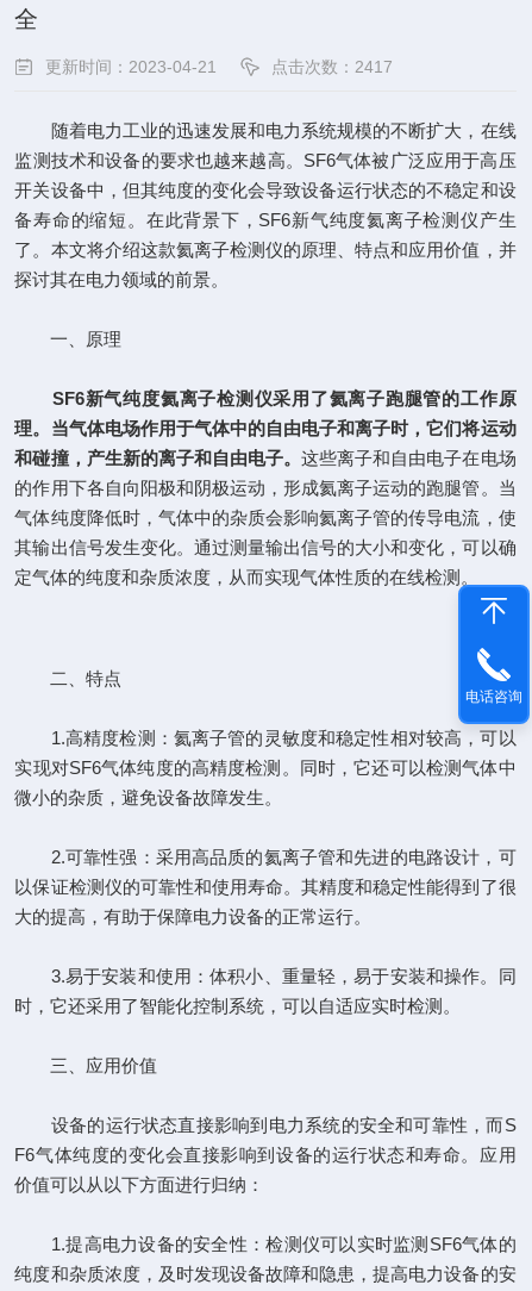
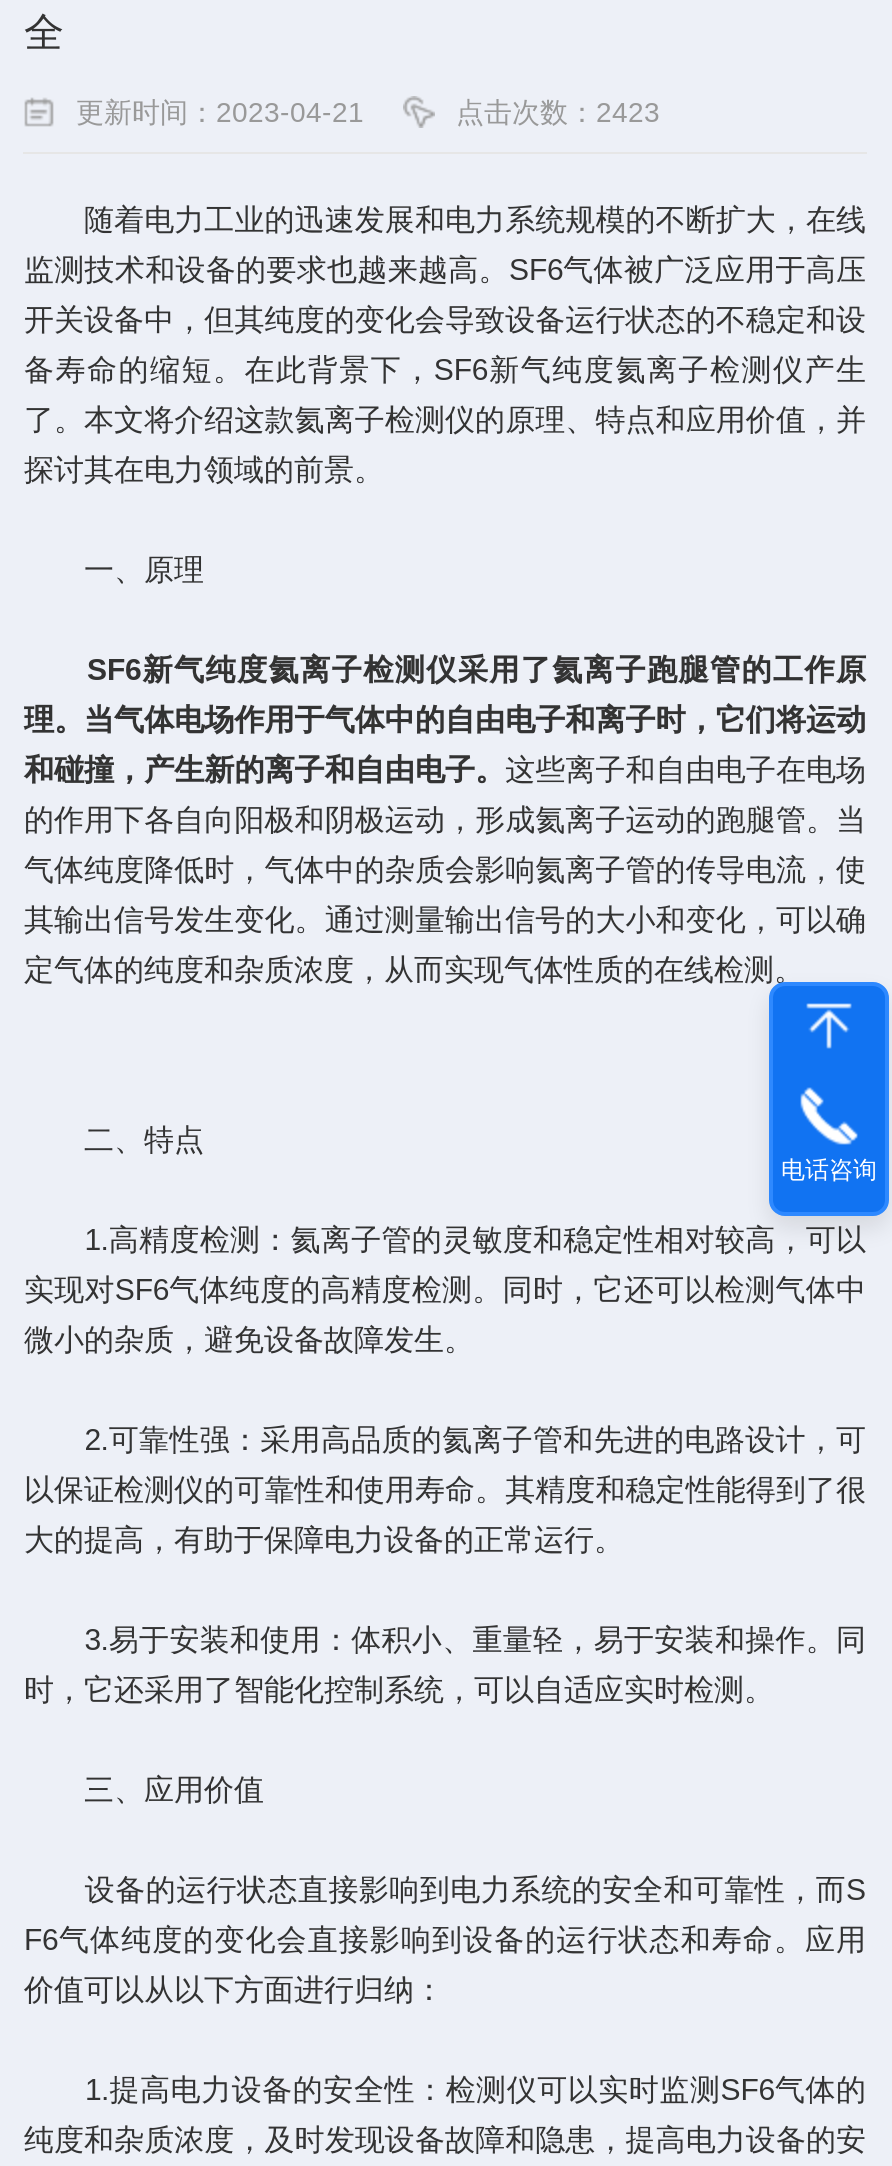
- 点击次数：2417
+ 点击次数：2423
